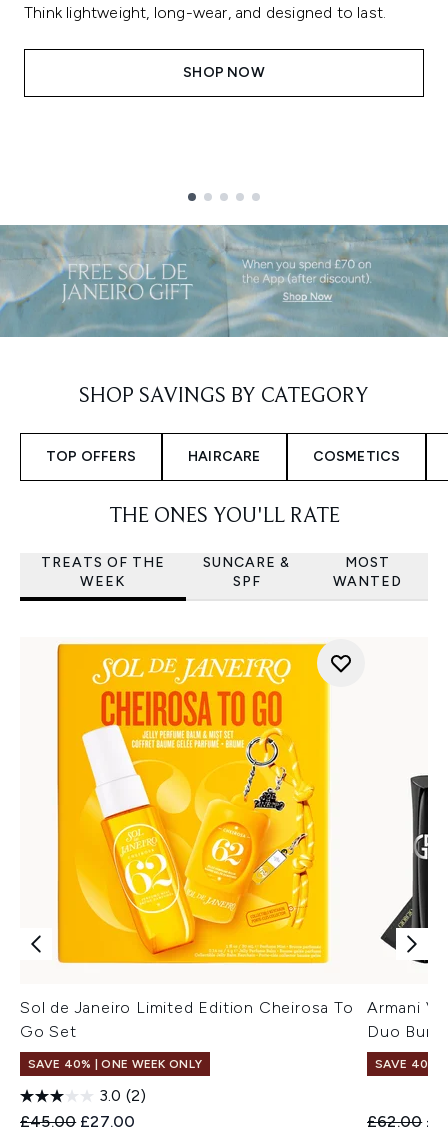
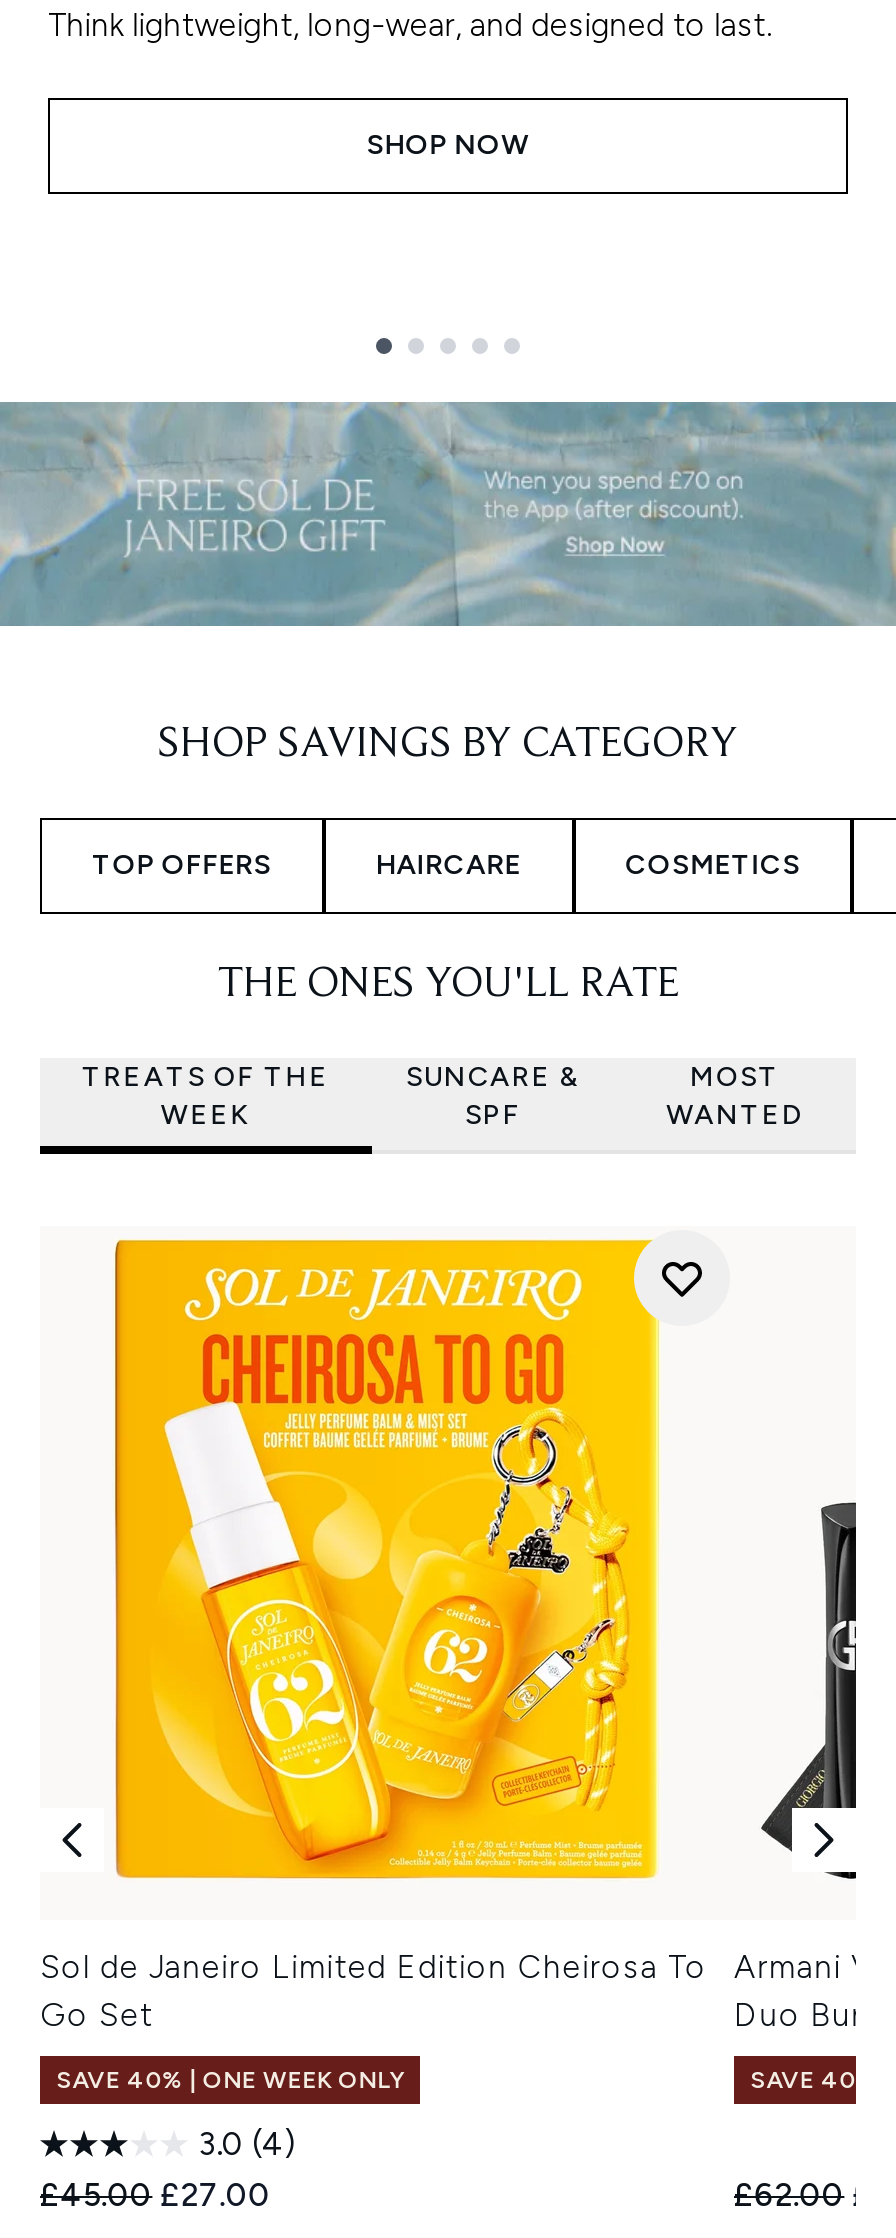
- 3.0 (2)
+ 3.0 (4)
